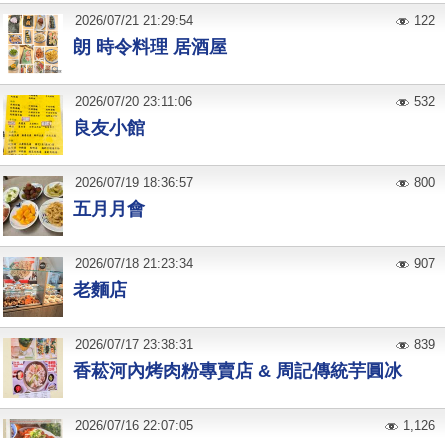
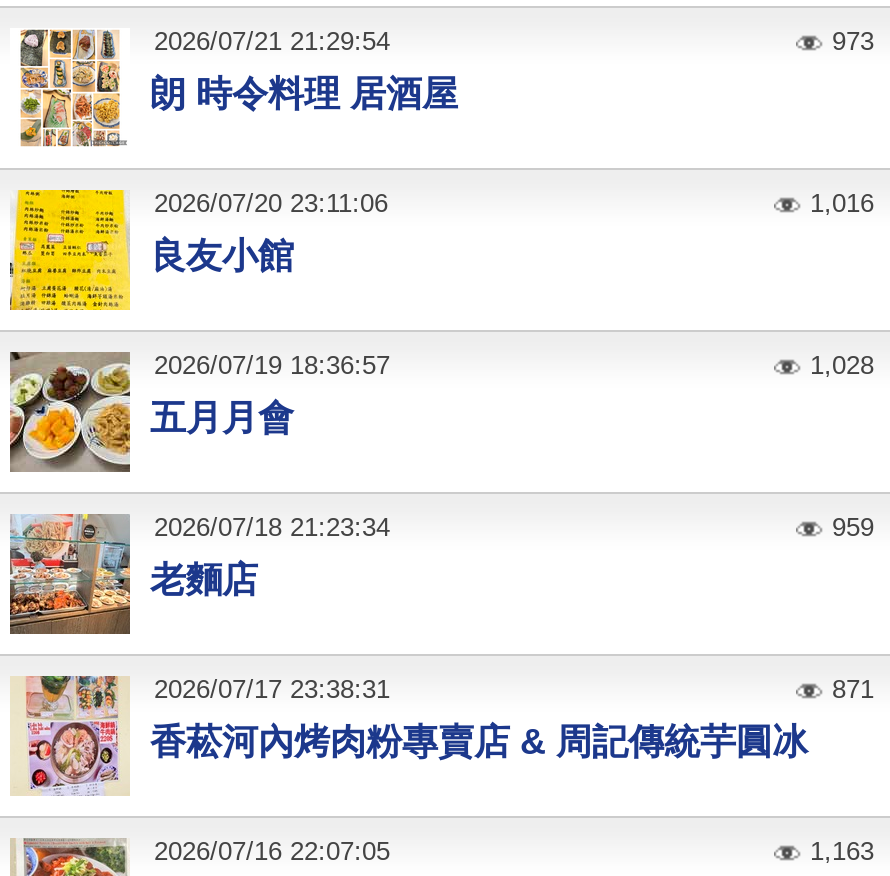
- 122
+ 973

- 532
+ 1,016

- 800
+ 1,028

- 907
+ 959

- 839
+ 871

- 1,126
+ 1,163
